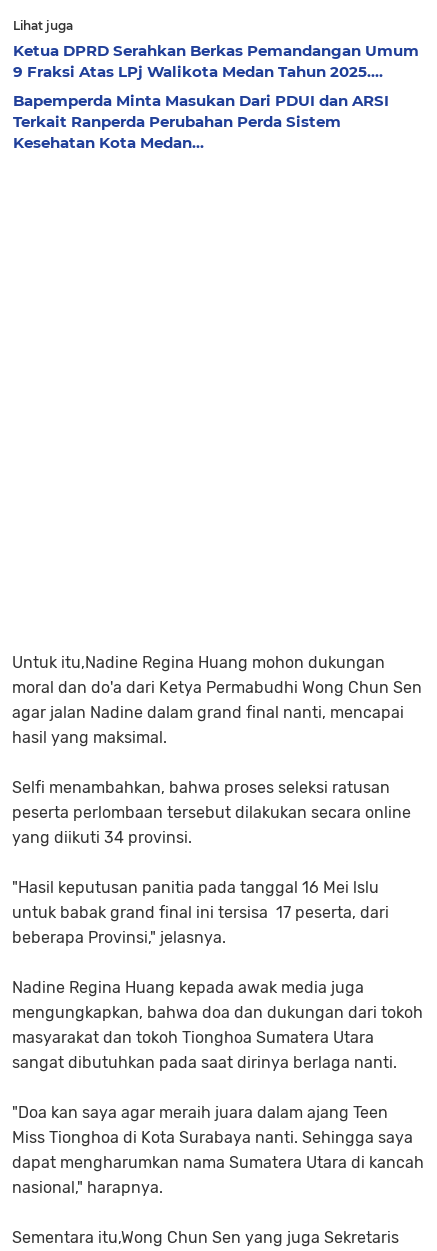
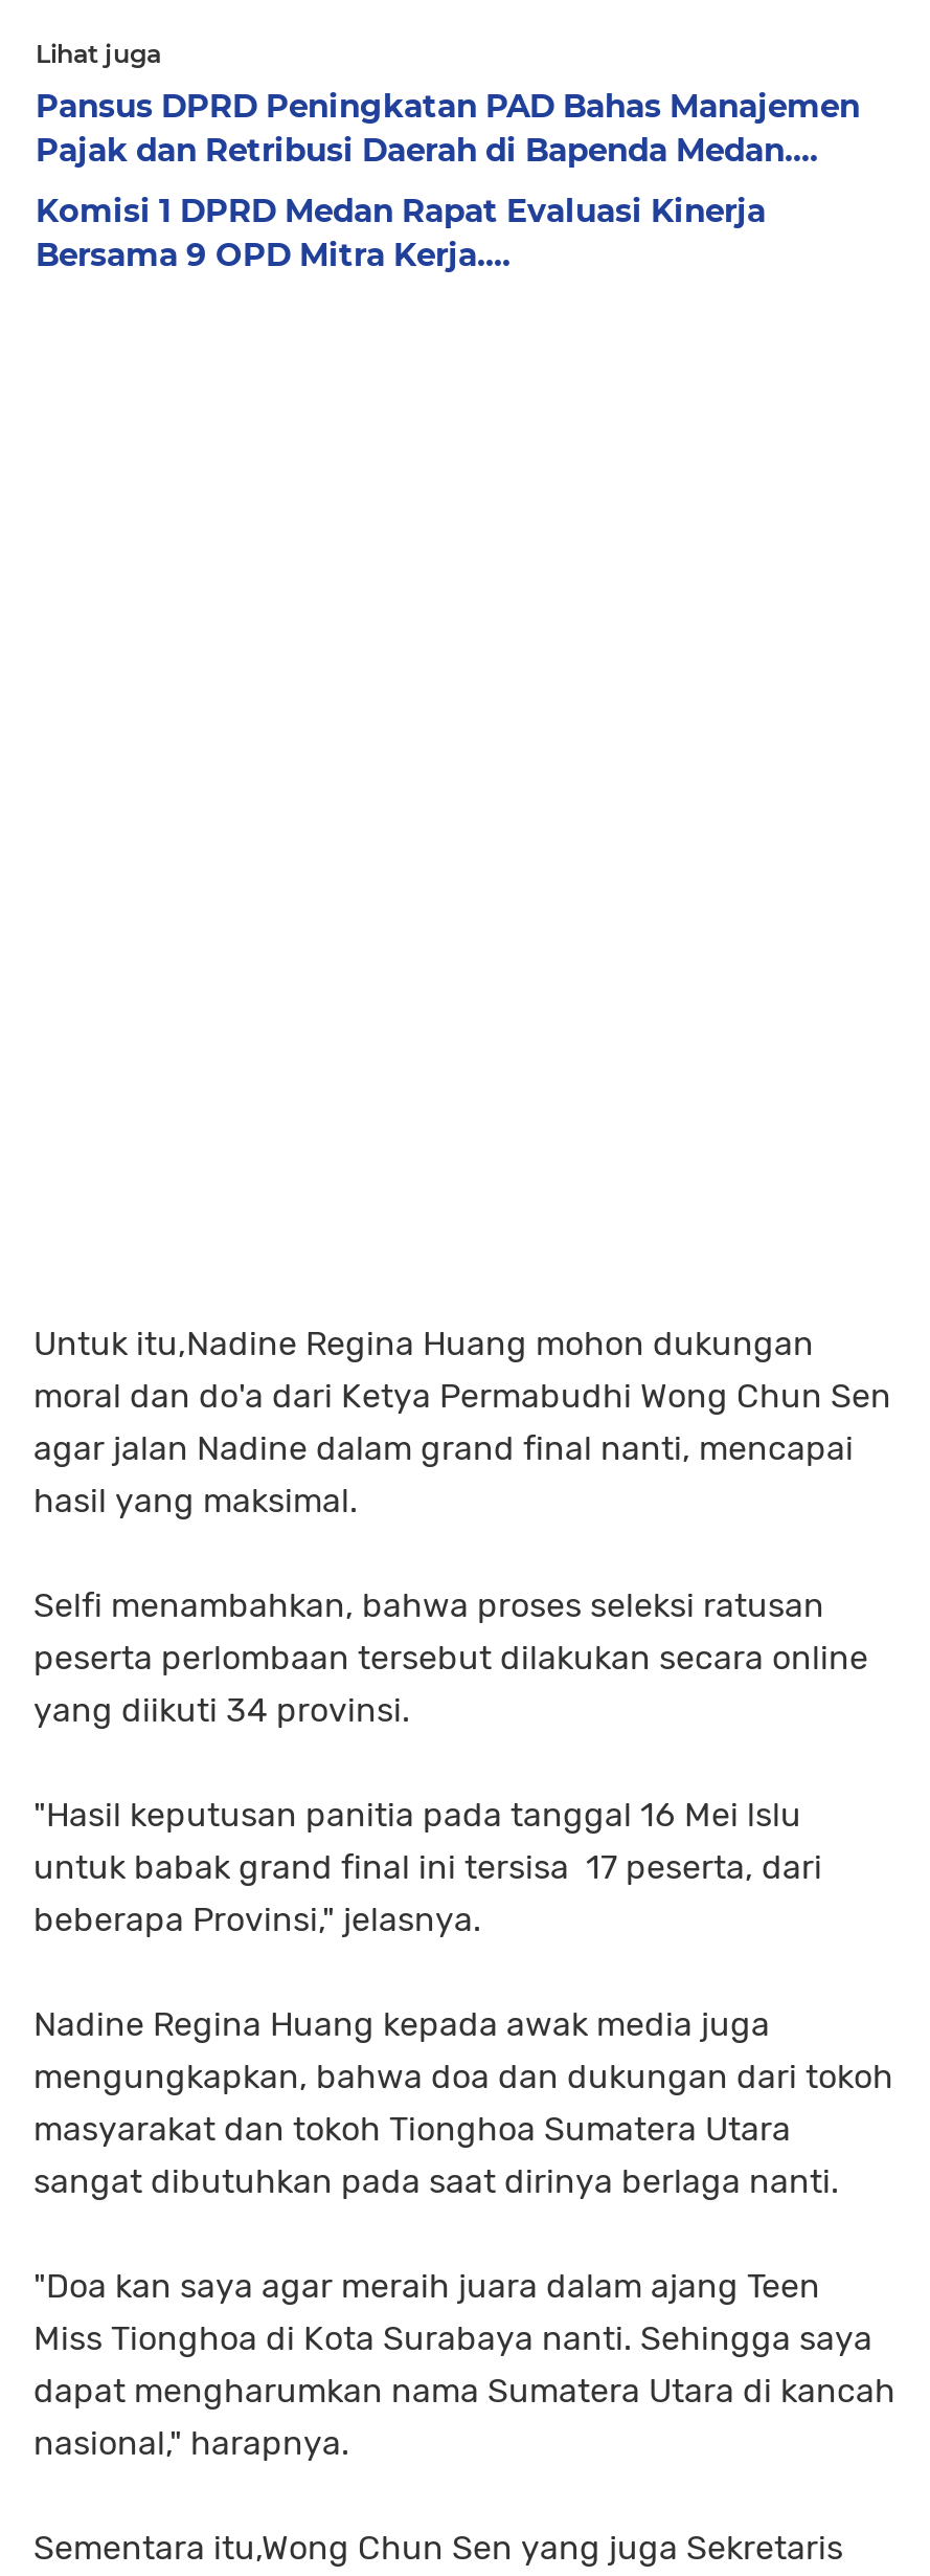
- Ketua DPRD Serahkan Berkas Pemandangan Umum
- 9 Fraksi Atas LPj Walikota Medan Tahun 2025....
+ Pansus DPRD Peningkatan PAD Bahas Manajemen
+ Pajak dan Retribusi Daerah di Bapenda Medan....

- Bapemperda Minta Masukan Dari PDUI dan ARSI
- Terkait Ranperda Perubahan Perda Sistem
- Kesehatan Kota Medan...
+ Komisi 1 DPRD Medan Rapat Evaluasi Kinerja
+ Bersama 9 OPD Mitra Kerja....
